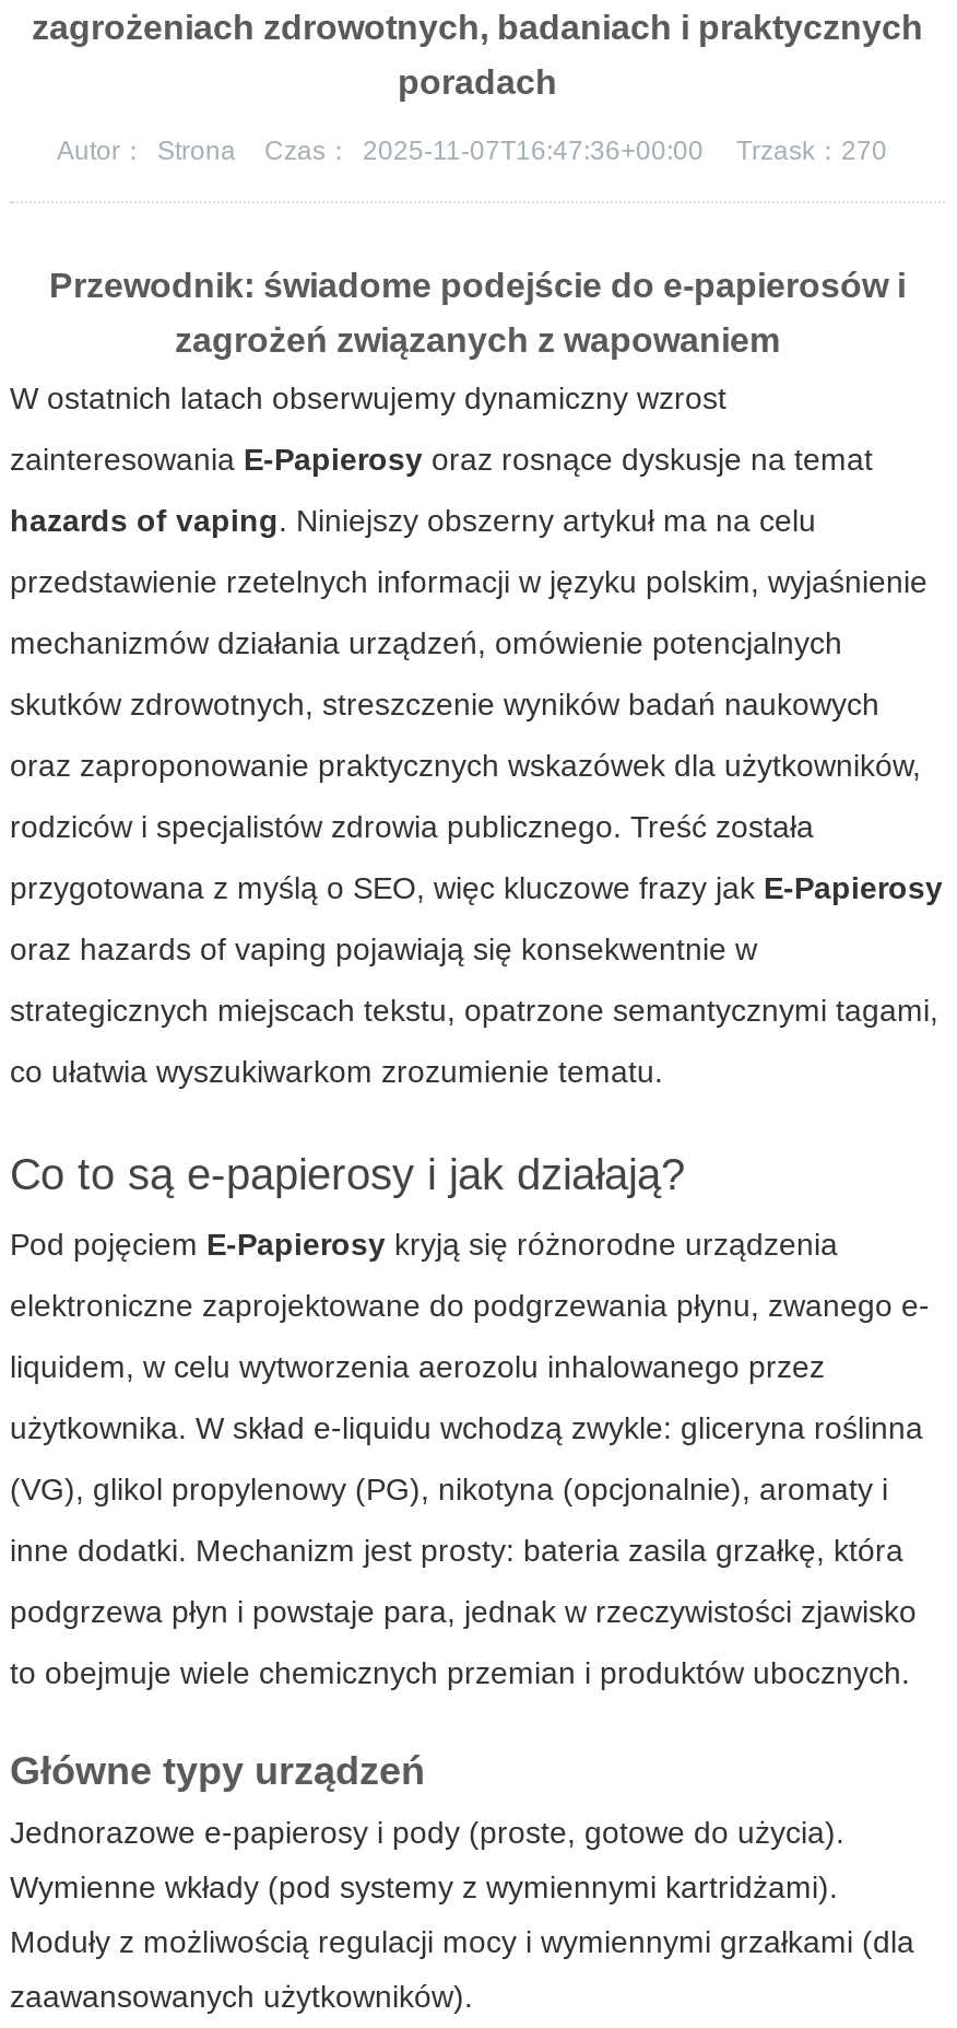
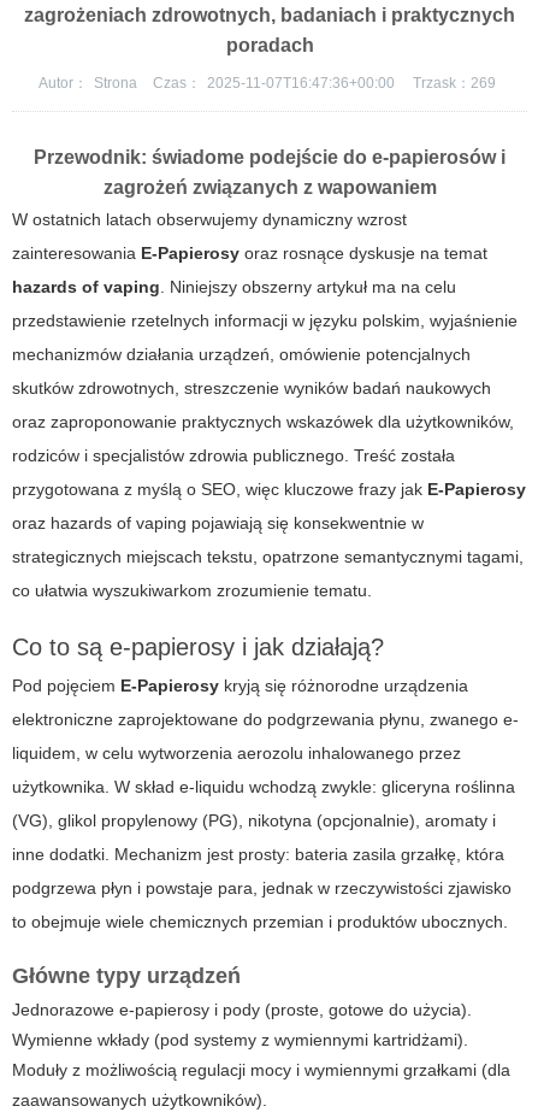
- Autor： Strona Czas： 2025-11-07T16:47:36+00:00 Trzask：270
+ Autor： Strona Czas： 2025-11-07T16:47:36+00:00 Trzask：269
